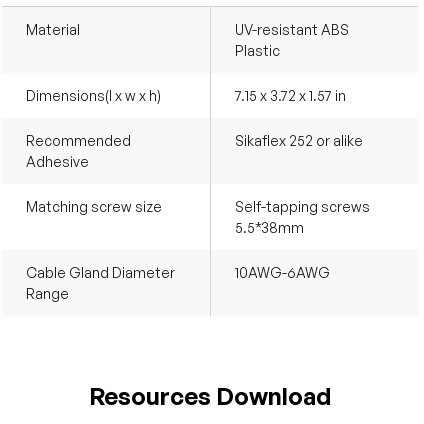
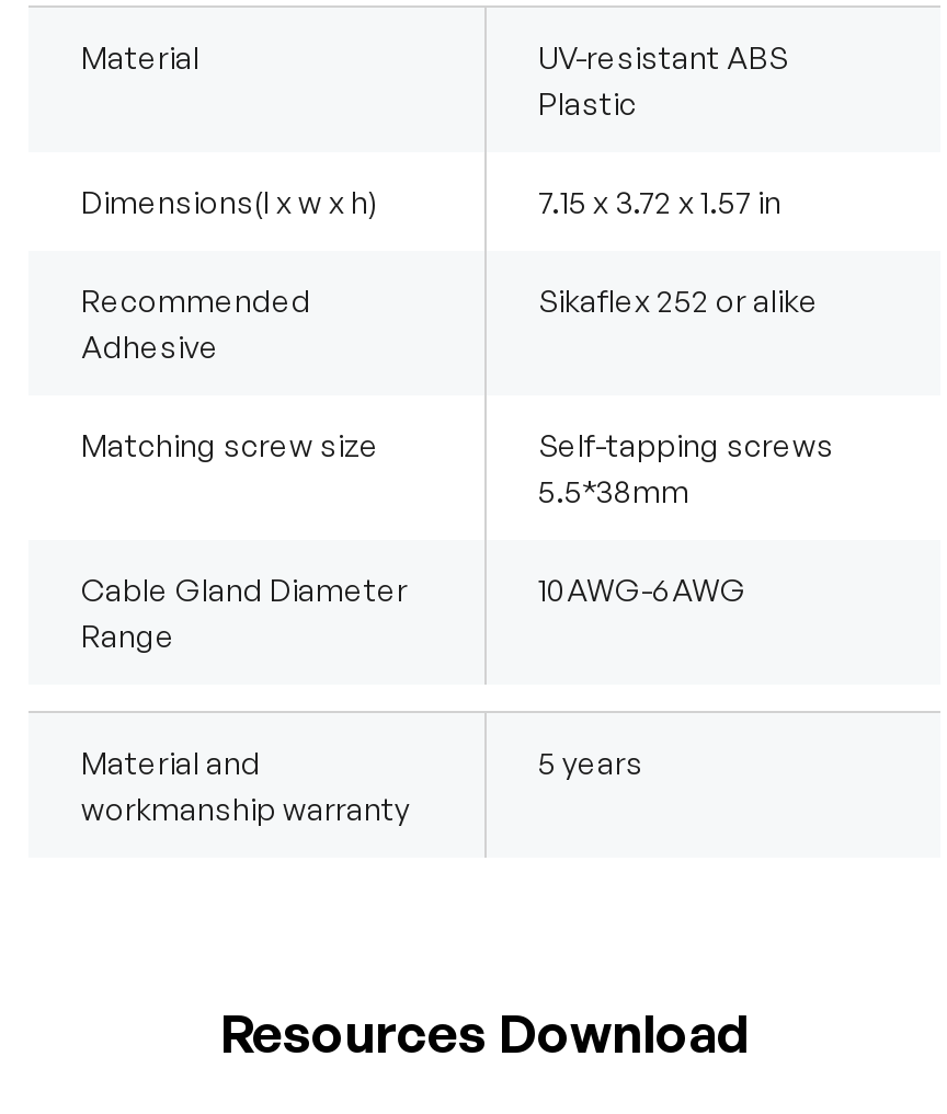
+ Material and
+ workmanship warranty

+ 5 years
